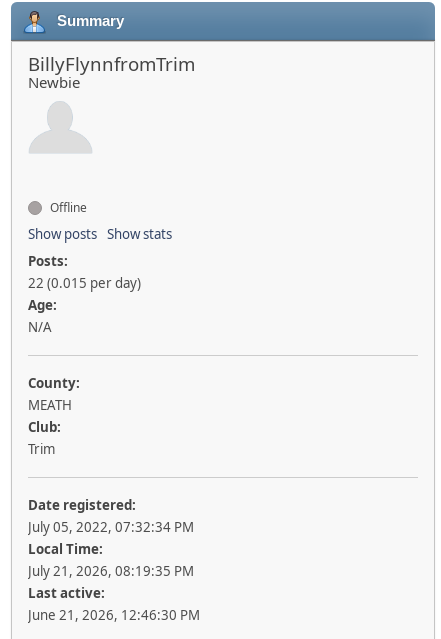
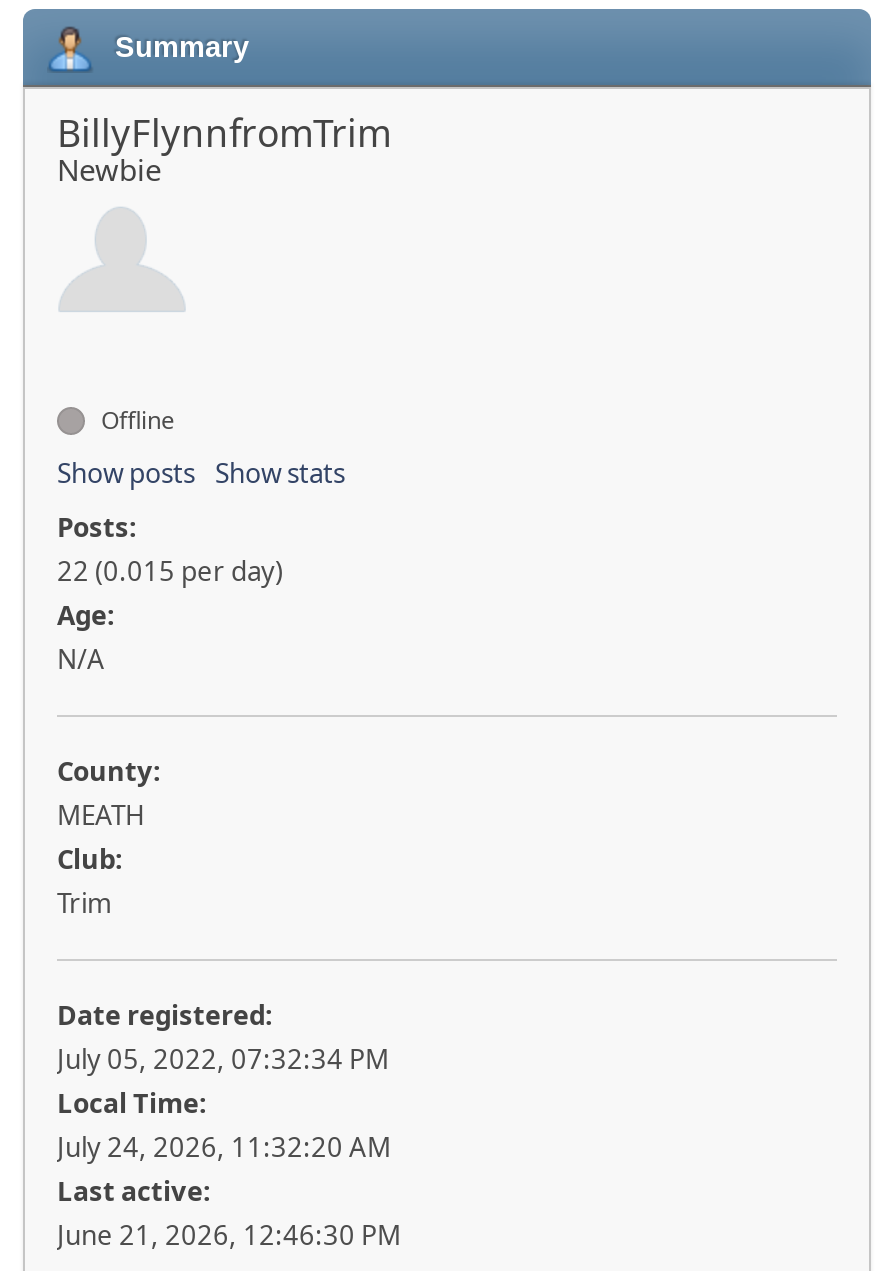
- July 21, 2026, 08:19:35 PM
+ July 24, 2026, 11:32:20 AM
